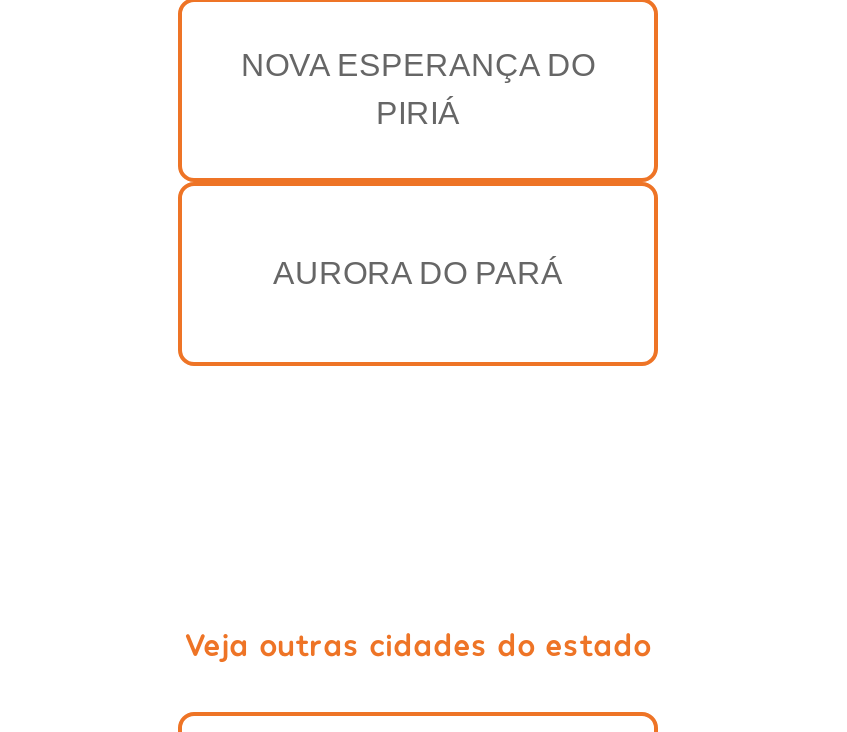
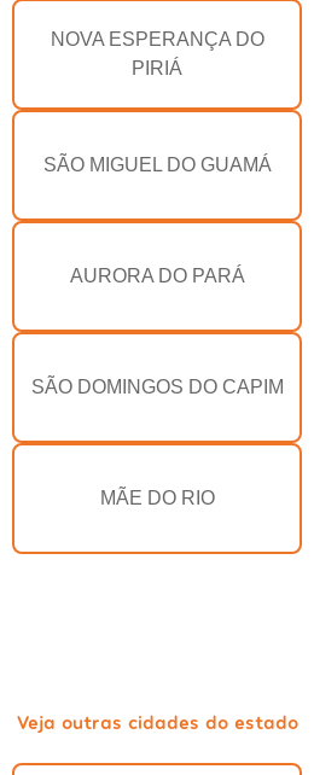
+ SÃO MIGUEL DO GUAMÁ

+ SÃO DOMINGOS DO CAPIM

+ MÃE DO RIO
